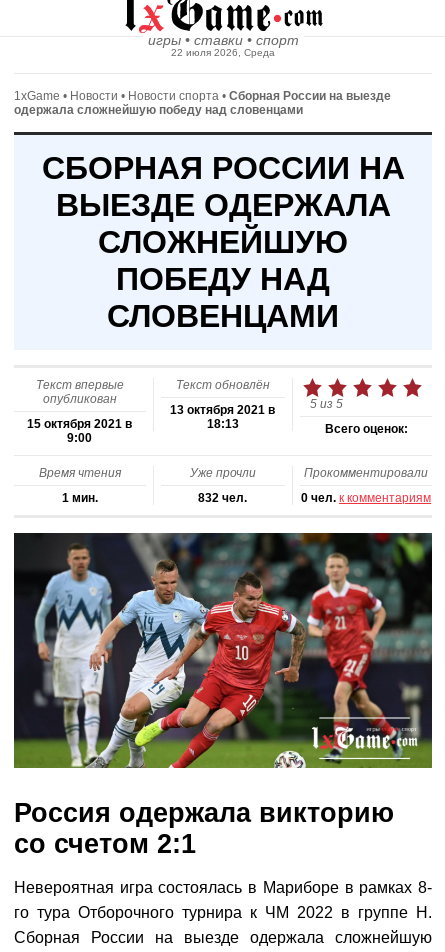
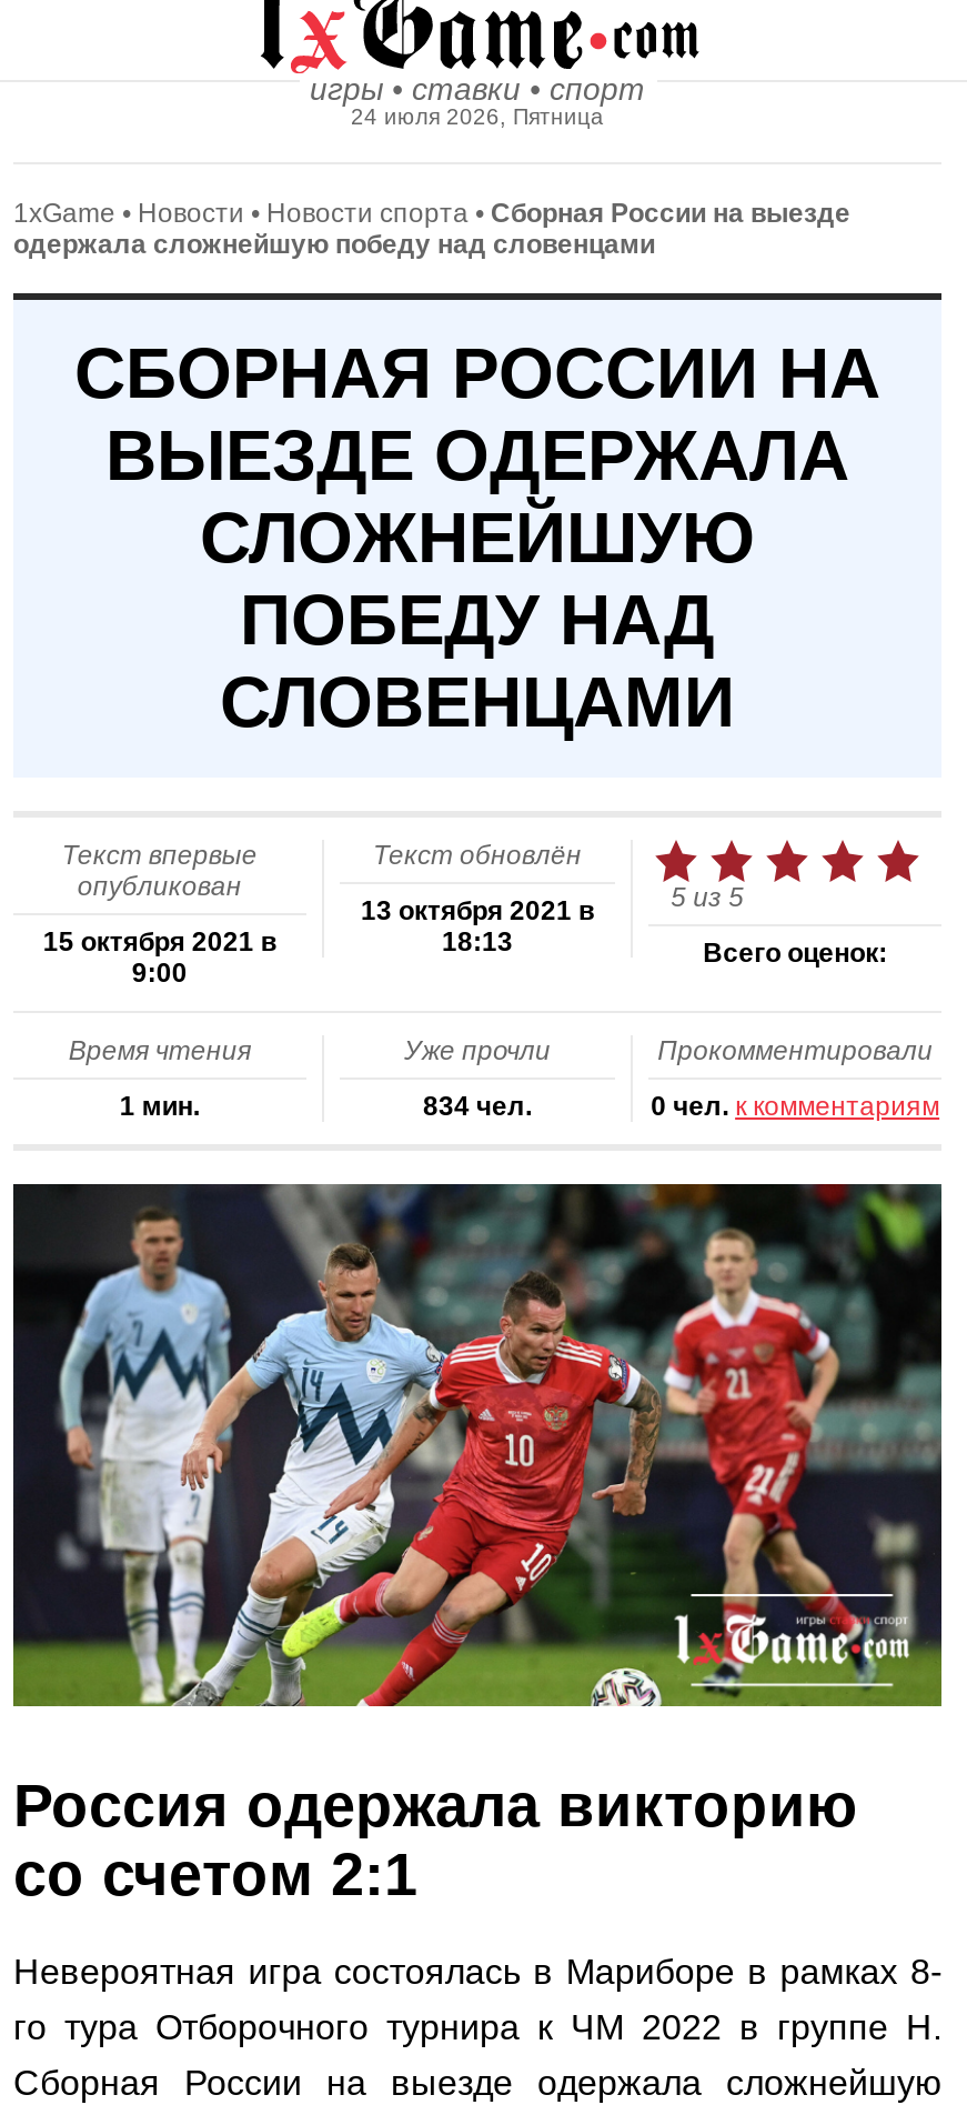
- 22 июля 2026, Среда
+ 24 июля 2026, Пятница

- 832 чел.
+ 834 чел.
